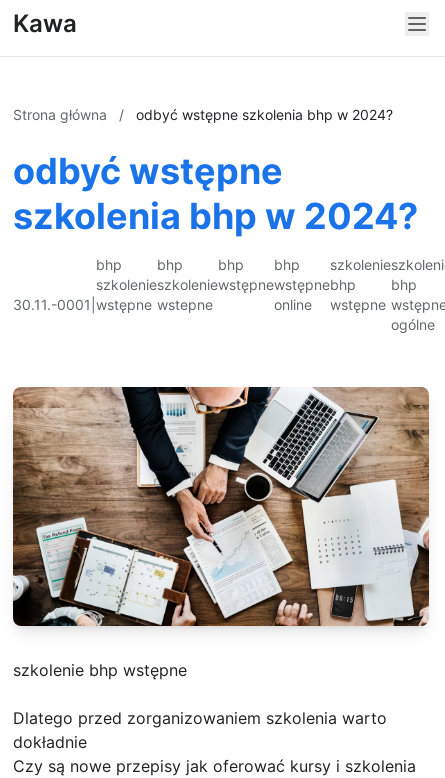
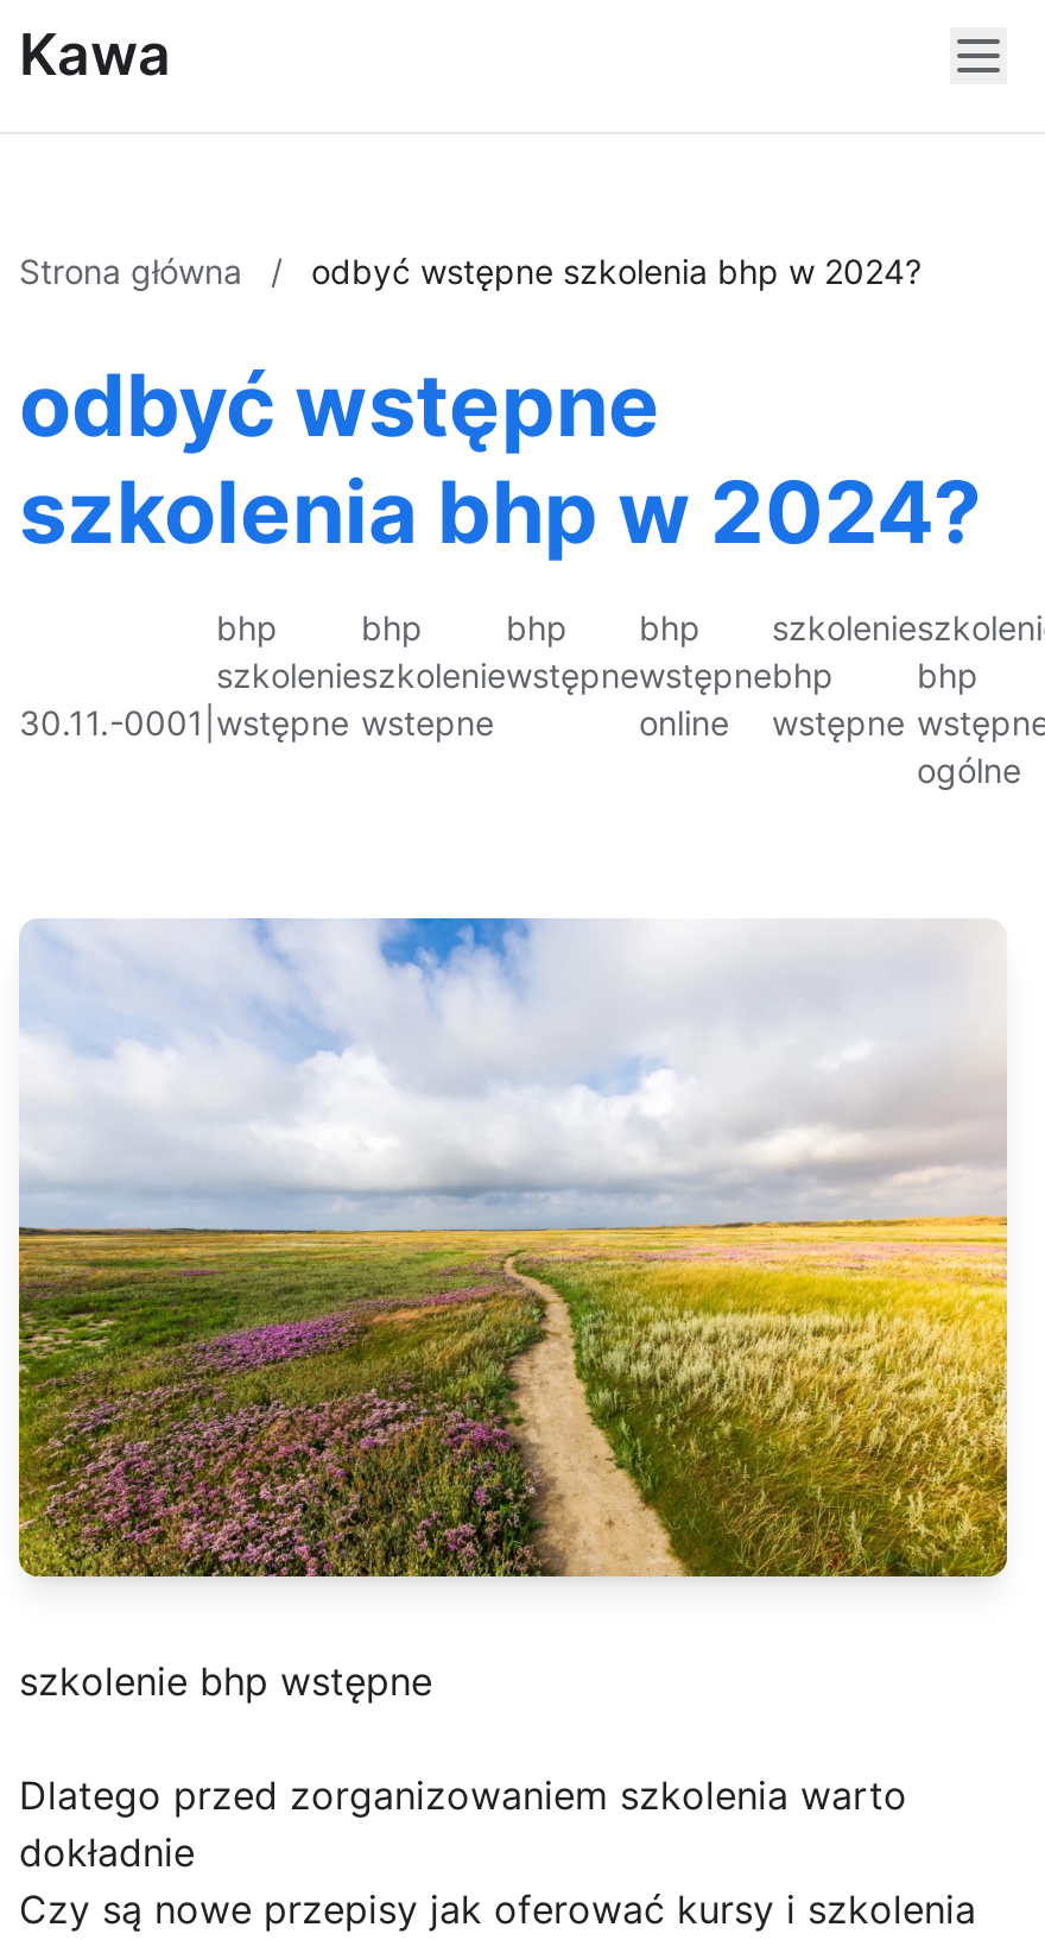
- [image]
+ [image]
